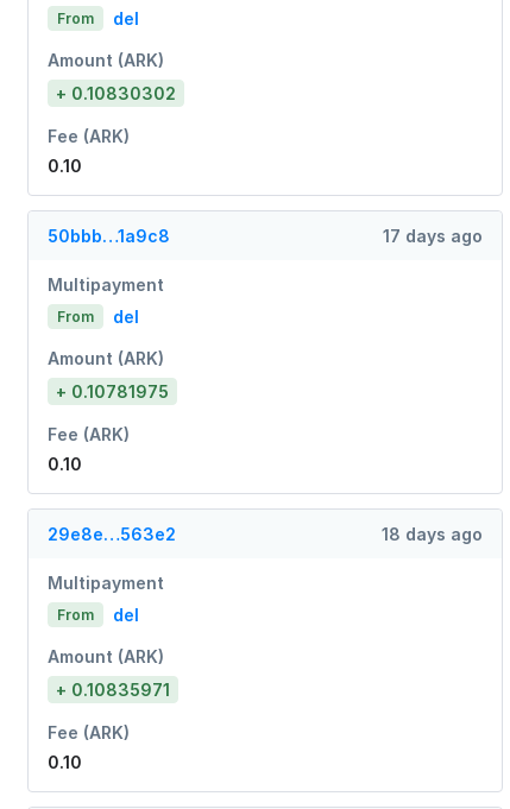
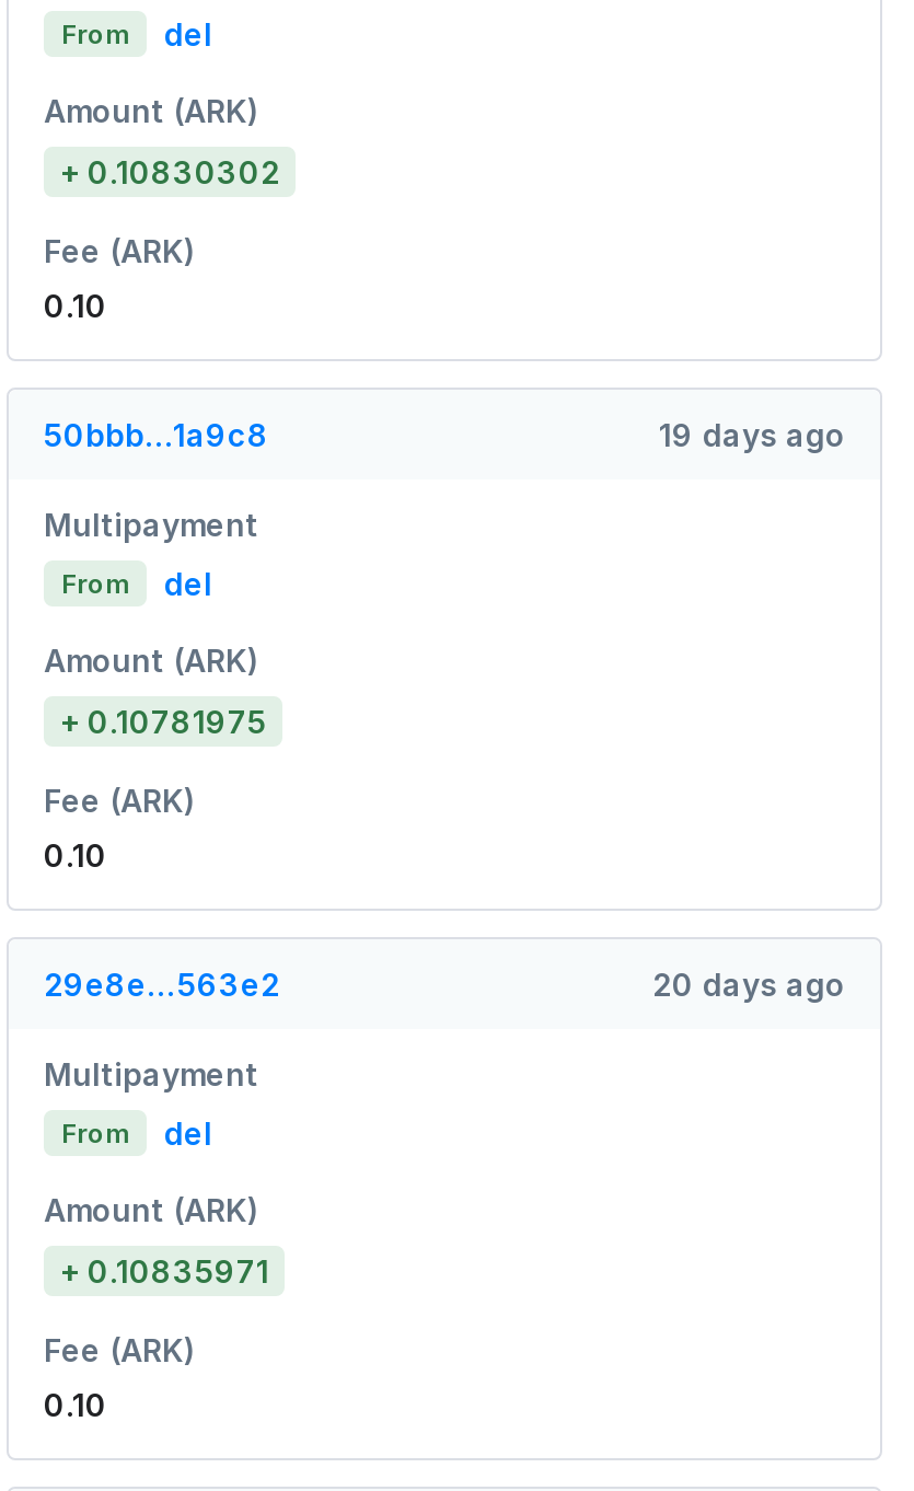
- 17 days ago
+ 19 days ago

- 18 days ago
+ 20 days ago
